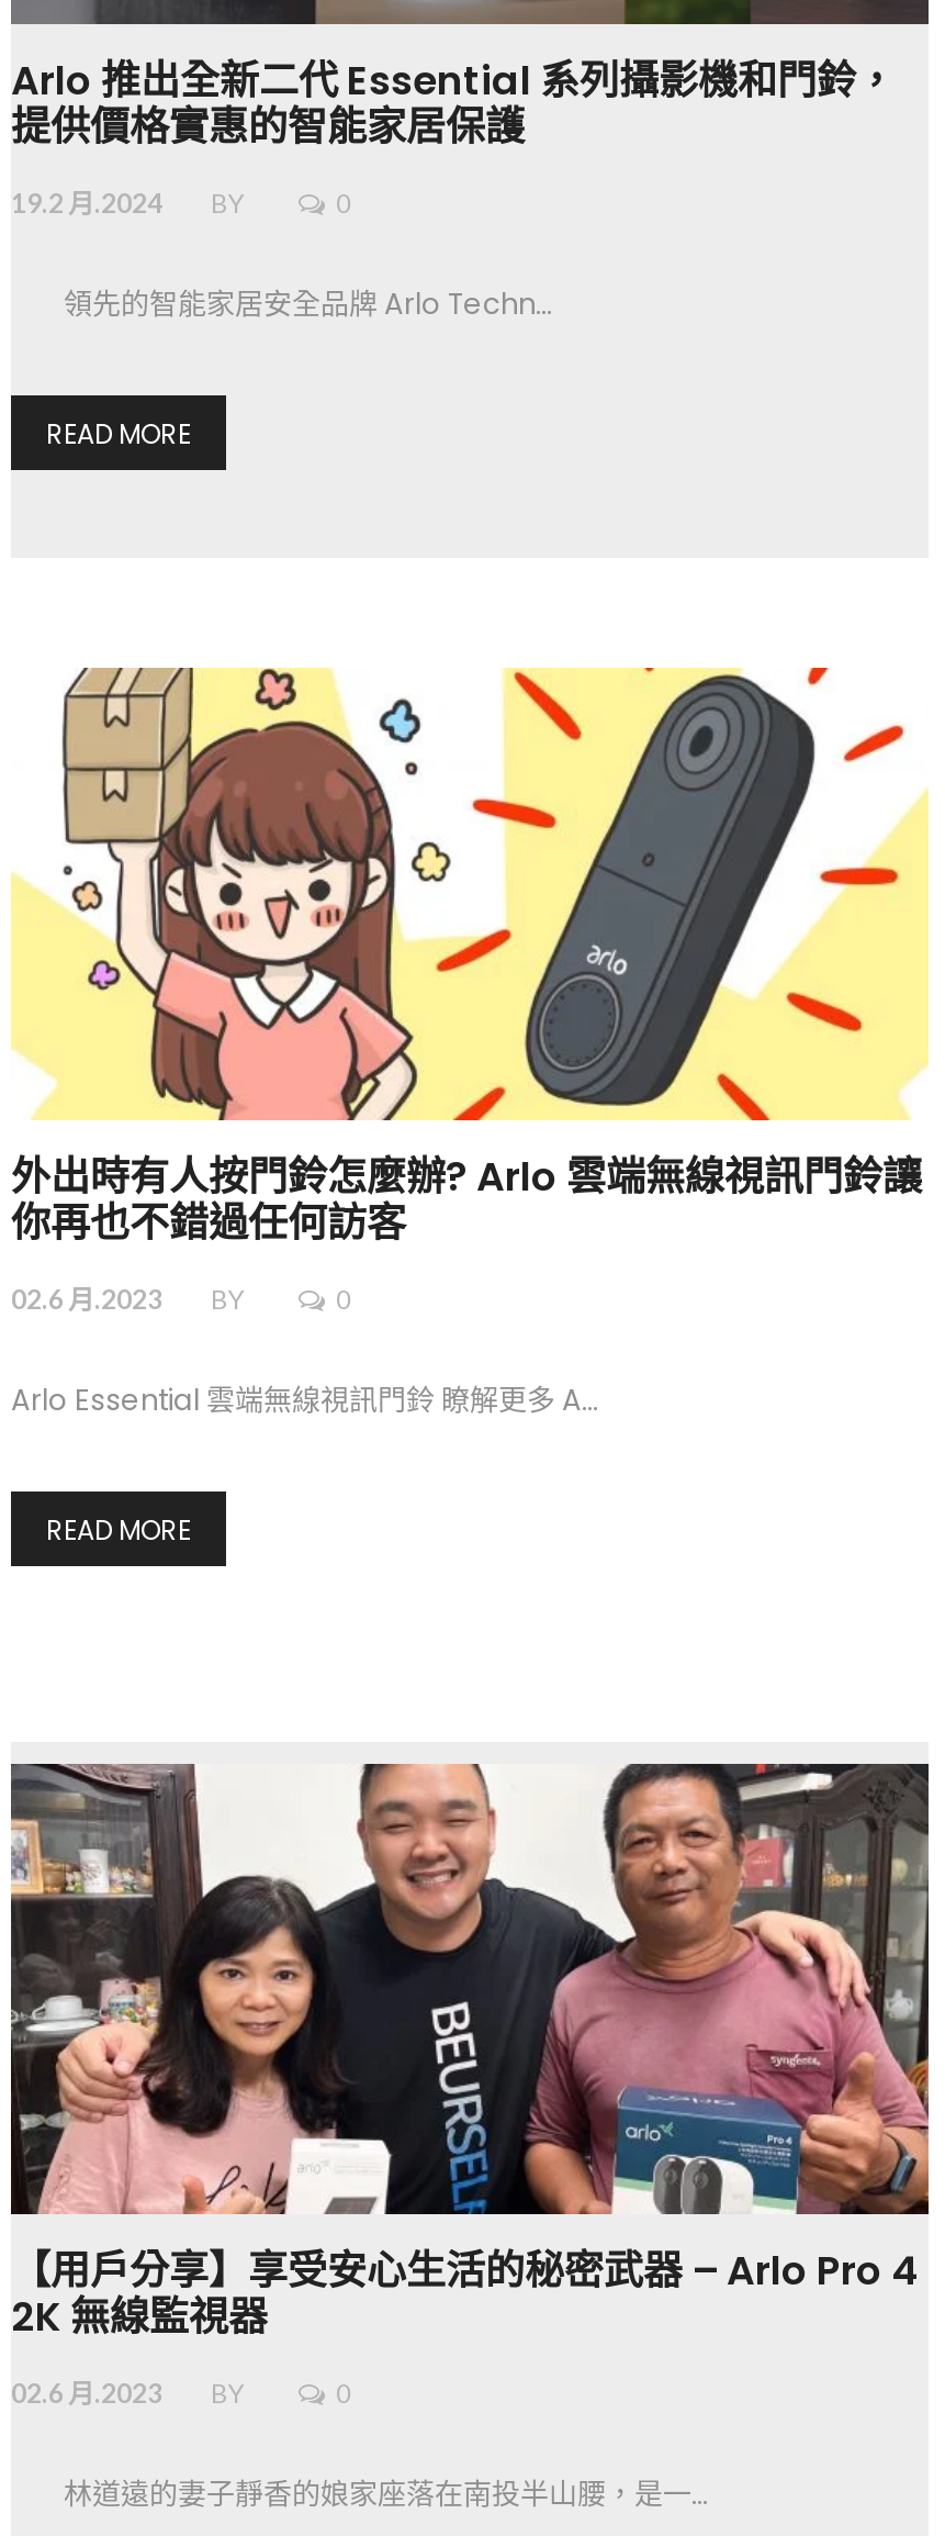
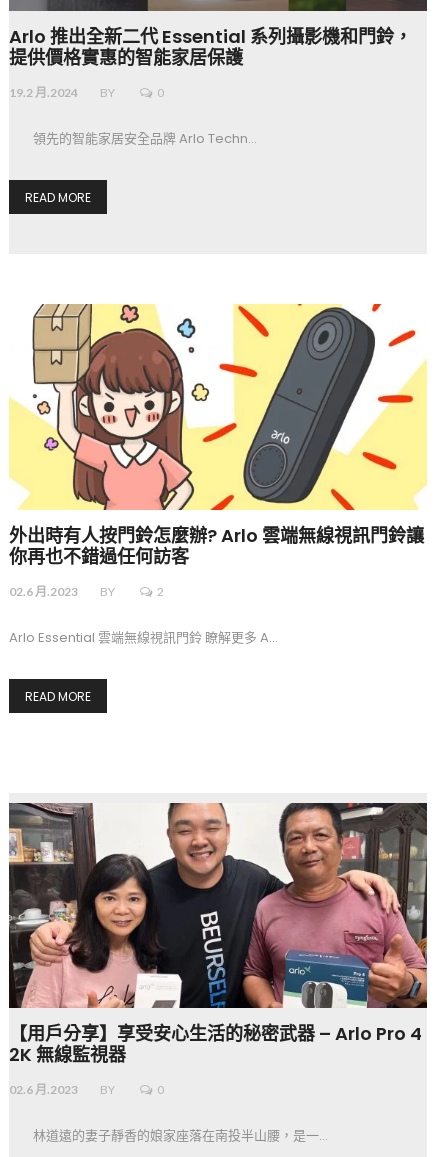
- 0
+ 2
